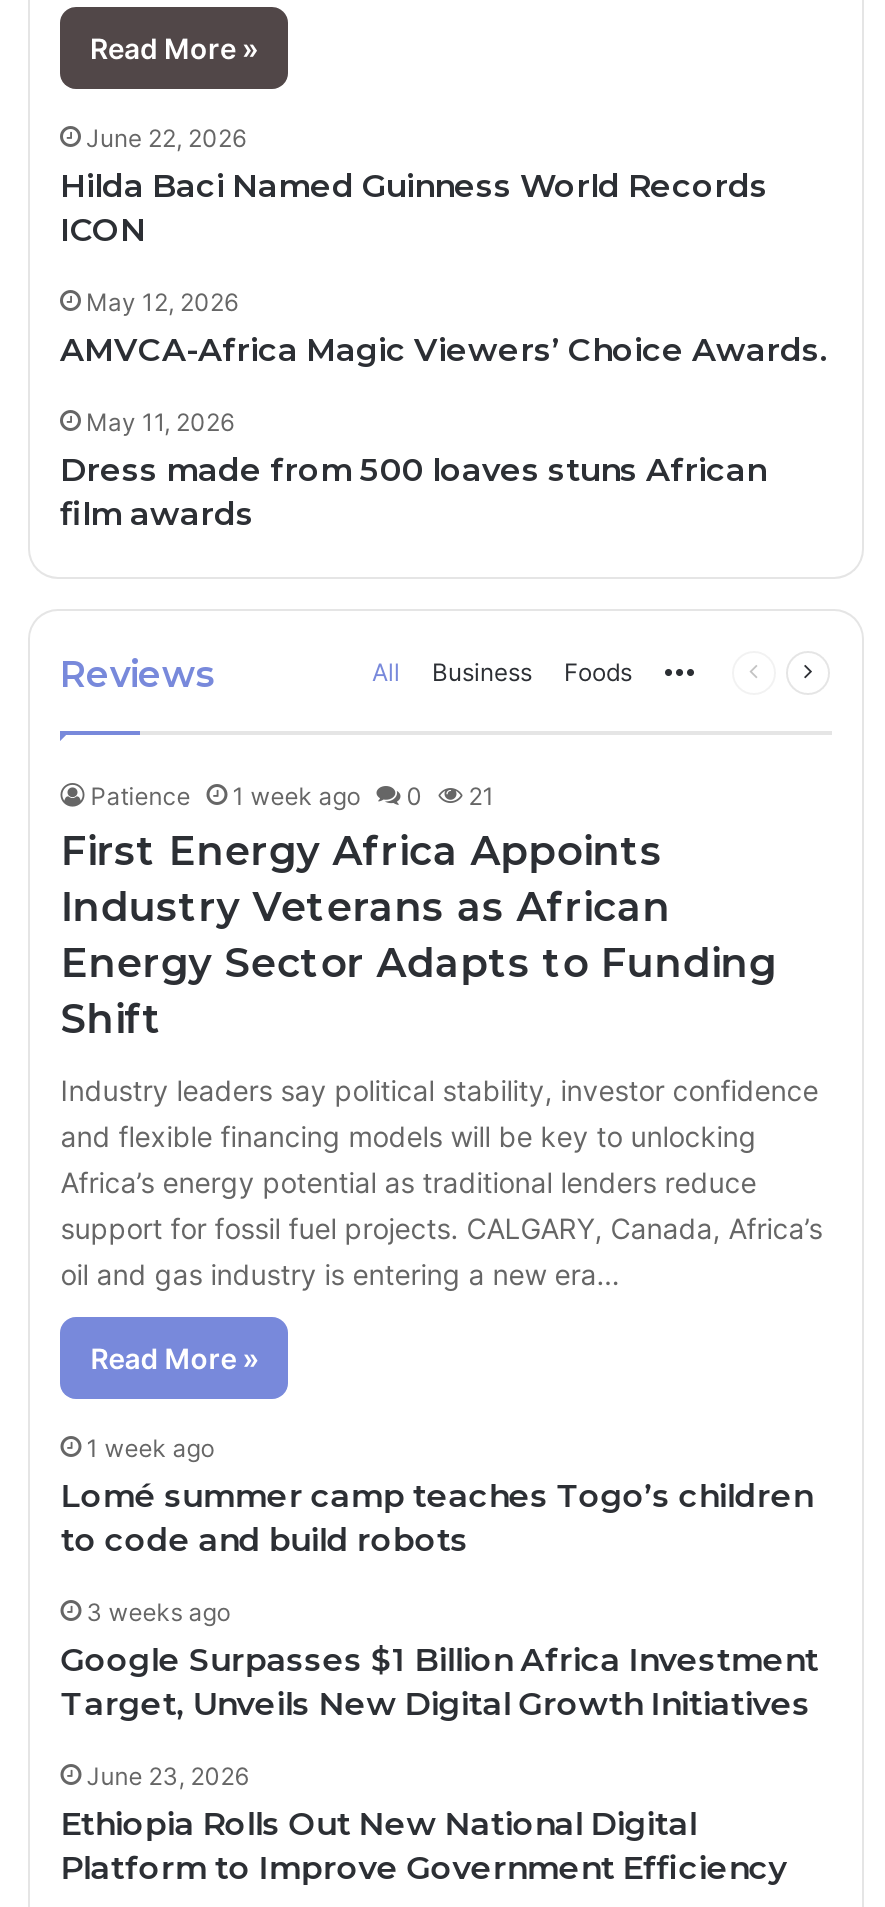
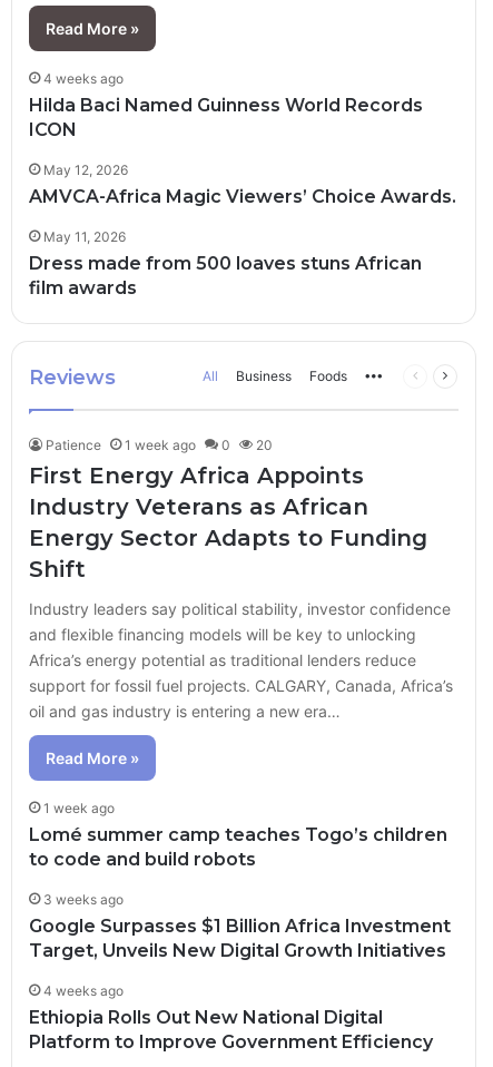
- June 22, 2026
+ 4 weeks ago

- Patience 1 week ago 0 21
+ Patience 1 week ago 0 20

- June 23, 2026
+ 4 weeks ago
